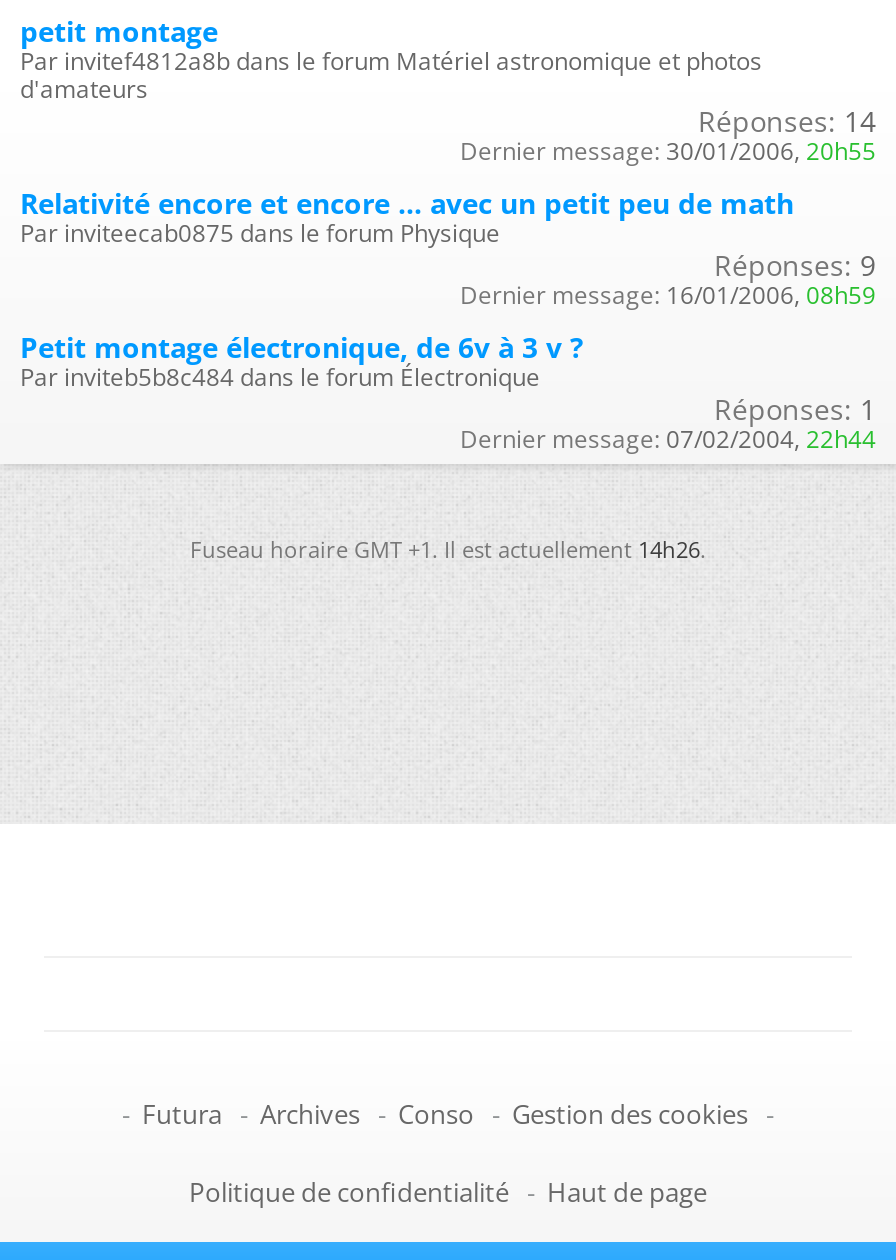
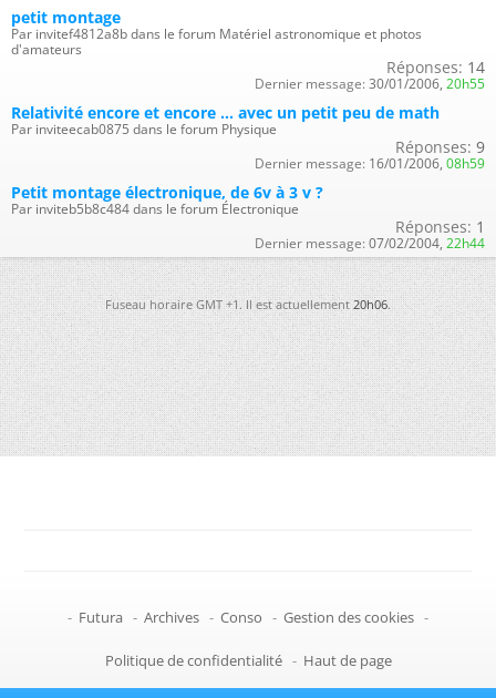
- Fuseau horaire GMT +1. Il est actuellement 14h26.
+ Fuseau horaire GMT +1. Il est actuellement 20h06.
